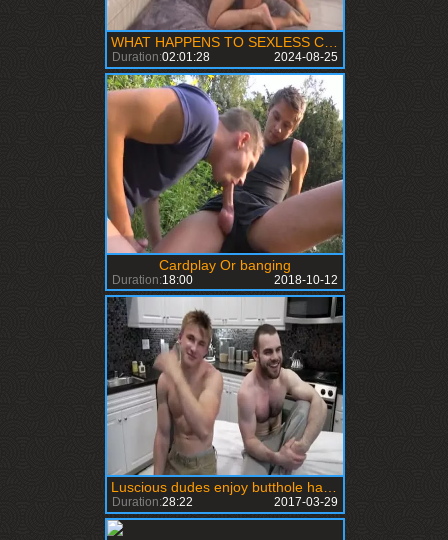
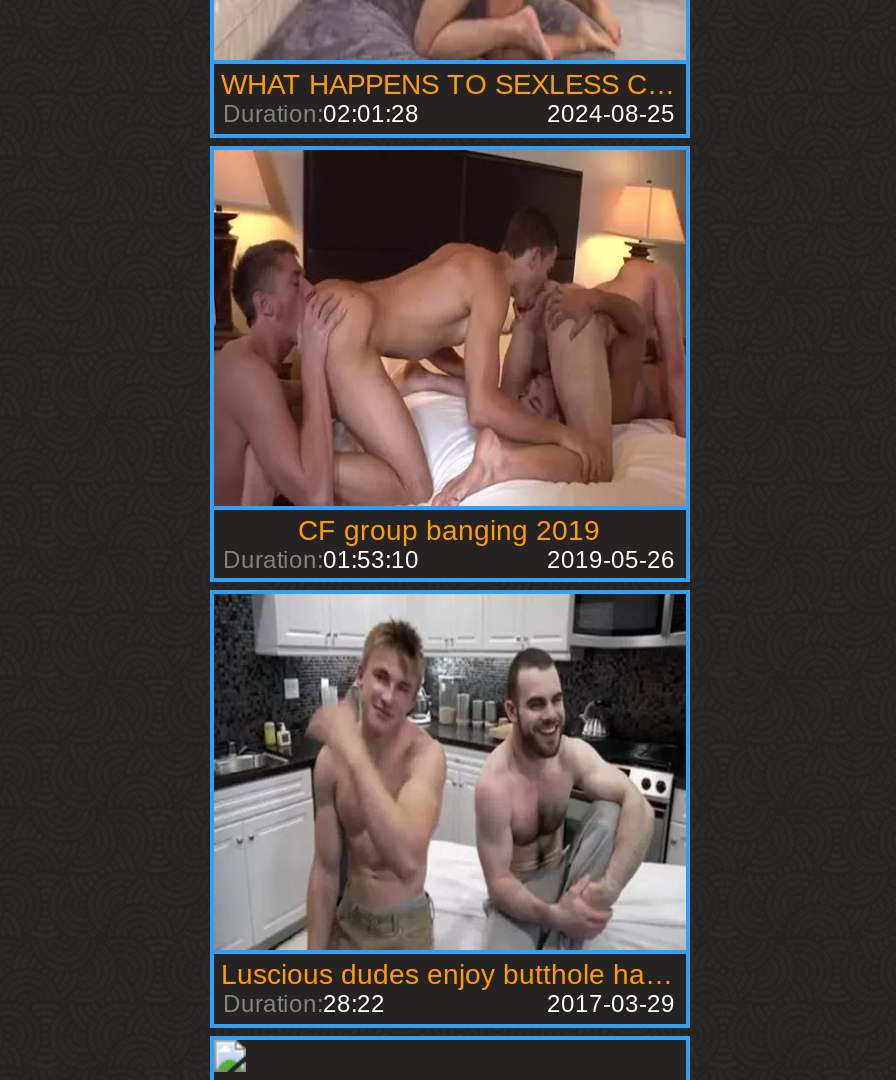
- [image]
- Cardplay Or banging
- Duration: 18:00
- 2018-10-12
+ [image]
+ CF group banging 2019
+ Duration: 01:53:10
+ 2019-05-26
